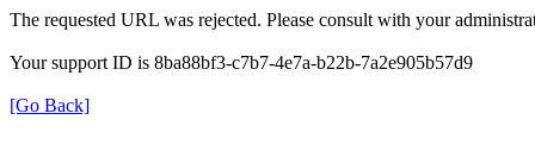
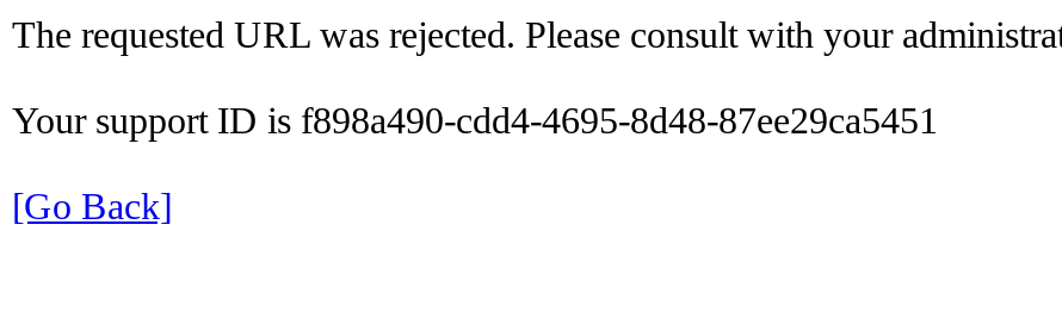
- Your support ID is 8ba88bf3-c7b7-4e7a-b22b-7a2e905b57d9
+ Your support ID is f898a490-cdd4-4695-8d48-87ee29ca5451
